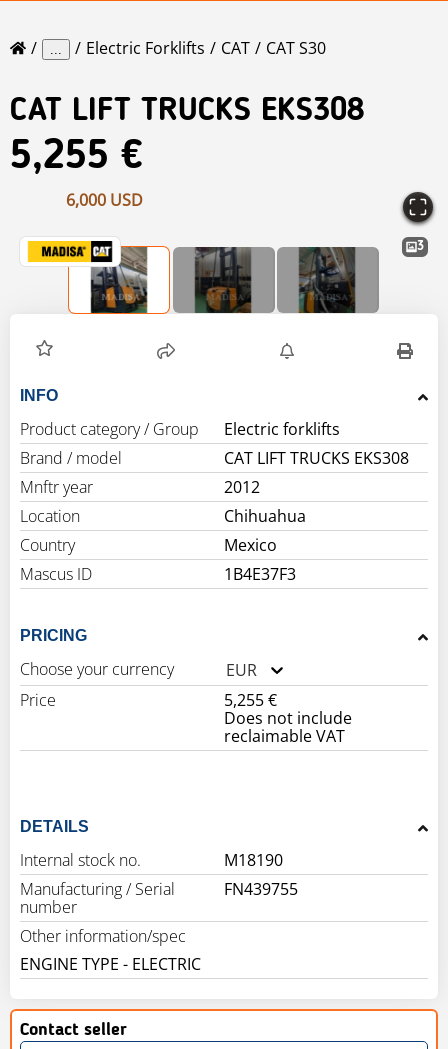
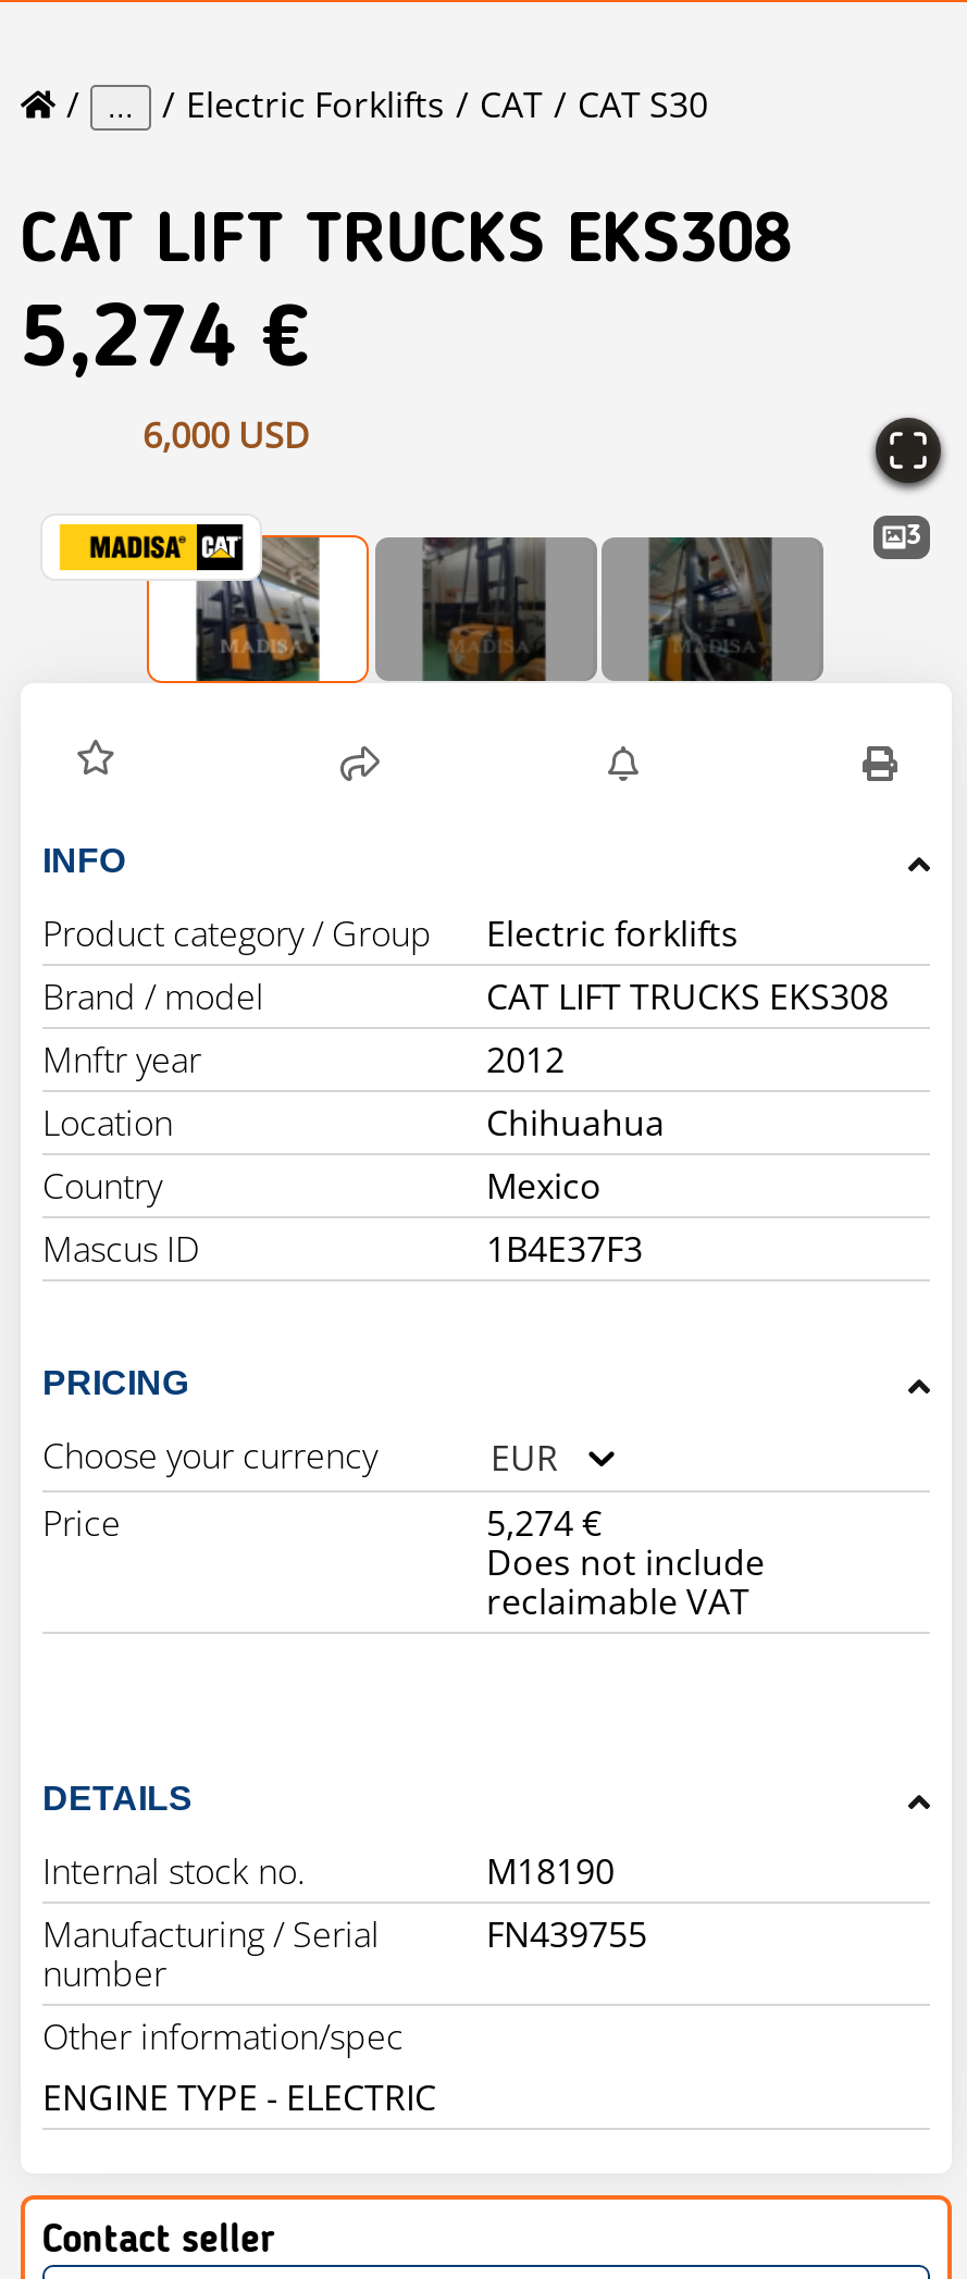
- 5,255 €
+ 5,274 €

- 5,255 €
+ 5,274 €
